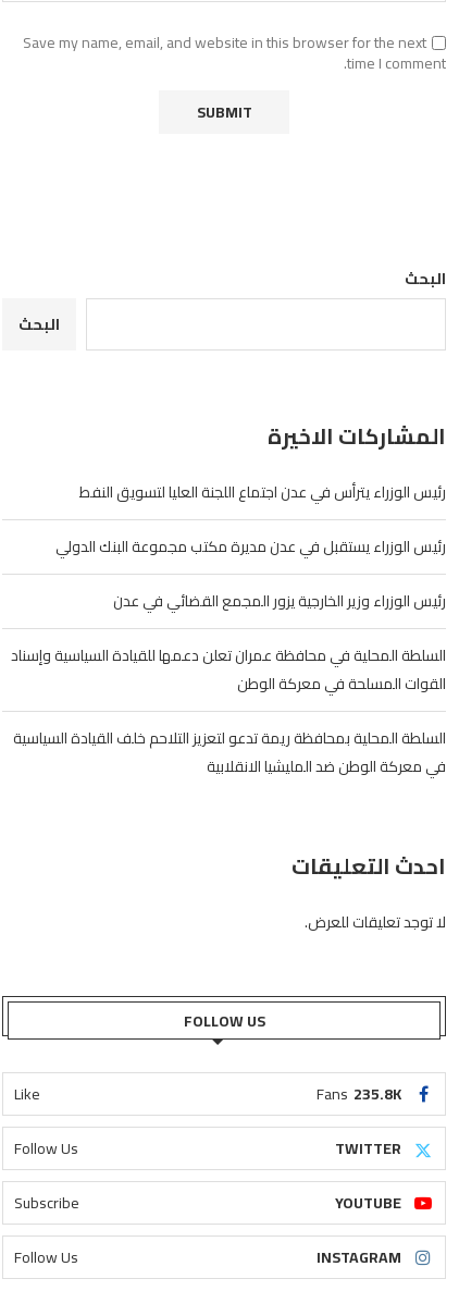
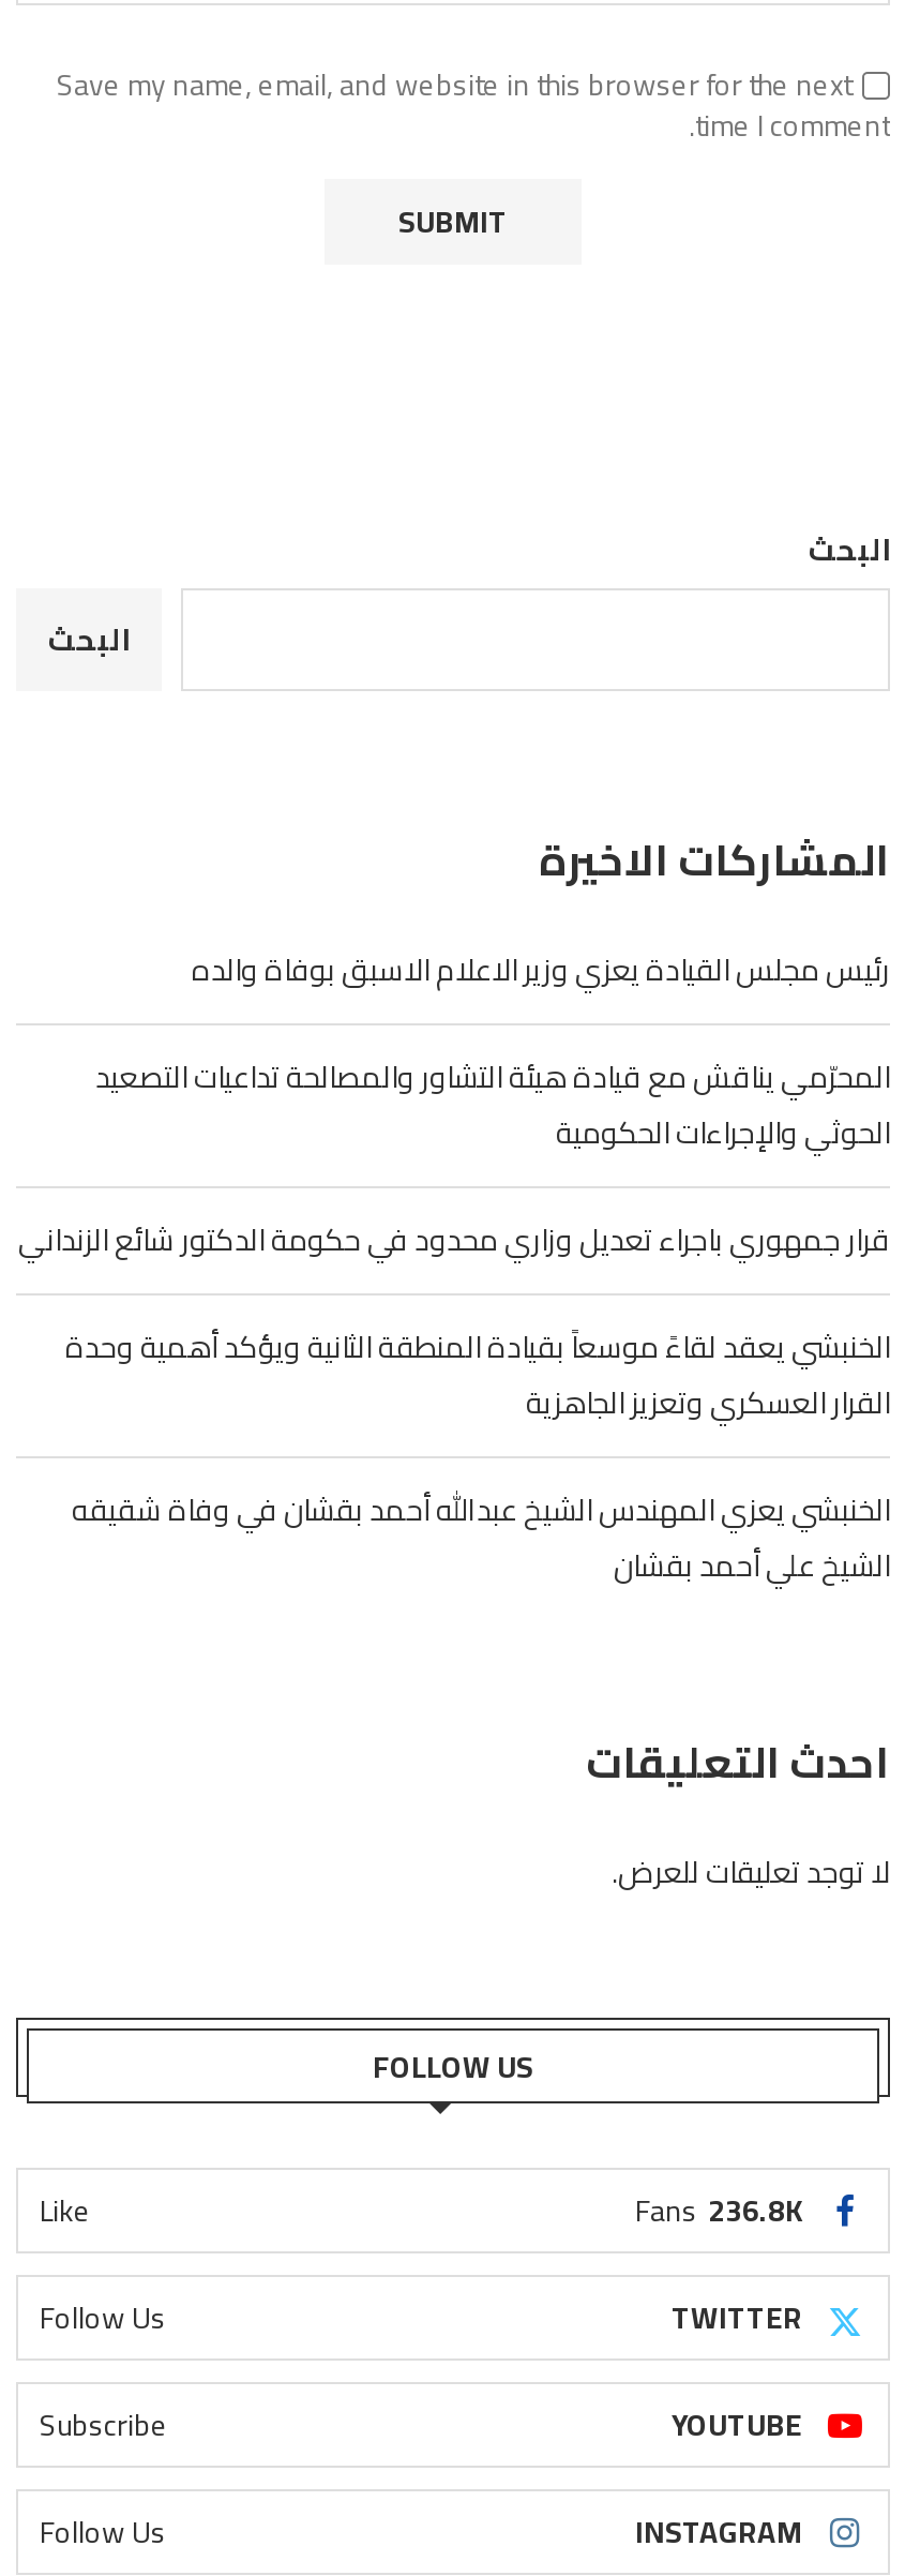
- رئيس الوزراء يترأس في عدن اجتماع اللجنة العليا لتسويق النفط
+ رئيس مجلس القيادة يعزي وزير الاعلام الاسبق بوفاة والده

- رئيس الوزراء يستقبل في عدن مديرة مكتب مجموعة البنك الدولي
+ المحرّمي يناقش مع قيادة هيئة التشاور والمصالحة تداعيات التصعيد
+ الحوثي والإجراءات الحكومية

- رئيس الوزراء وزير الخارجية يزور المجمع القضائي في عدن
+ قرار جمهوري باجراء تعديل وزاري محدود في حكومة الدكتور شائع الزنداني

- السلطة المحلية في محافظة عمران تعلن دعمها للقيادة السياسية وإسناد
- القوات المسلحة في معركة الوطن
+ الخنبشي يعقد لقاءً موسعاً بقيادة المنطقة الثانية ويؤكد أهمية وحدة
+ القرار العسكري وتعزيز الجاهزية

- السلطة المحلية بمحافظة ريمة تدعو لتعزيز التلاحم خلف القيادة السياسية
- في معركة الوطن ضد المليشيا الانقلابية
+ الخنبشي يعزي المهندس الشيخ عبدالله أحمد بقشان في وفاة شقيقه
+ الشيخ علي أحمد بقشان

- Fans 235.8K
+ Fans 236.8K
